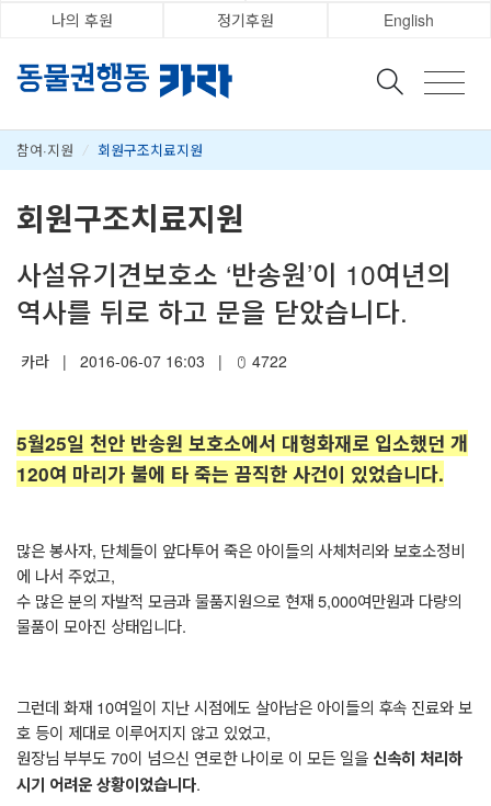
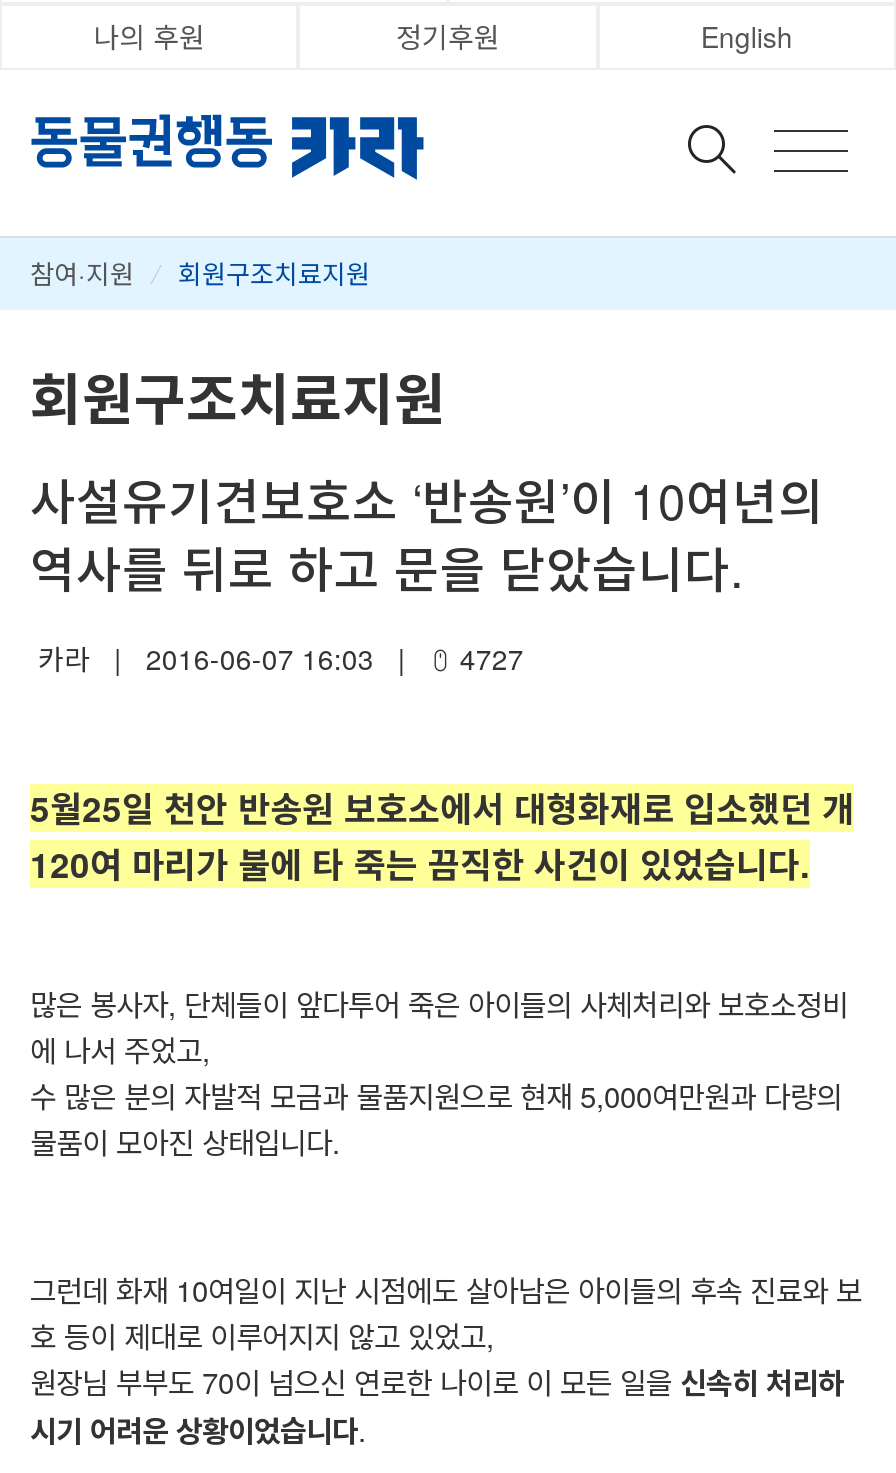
- 4722
+ 4727
